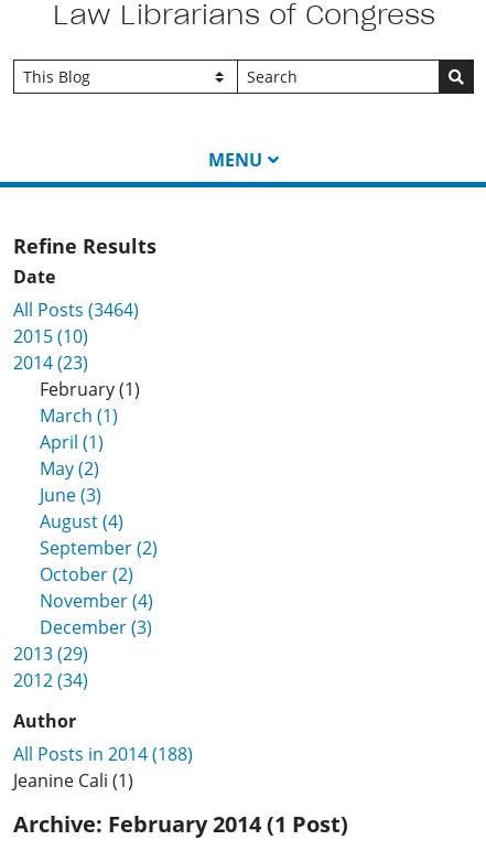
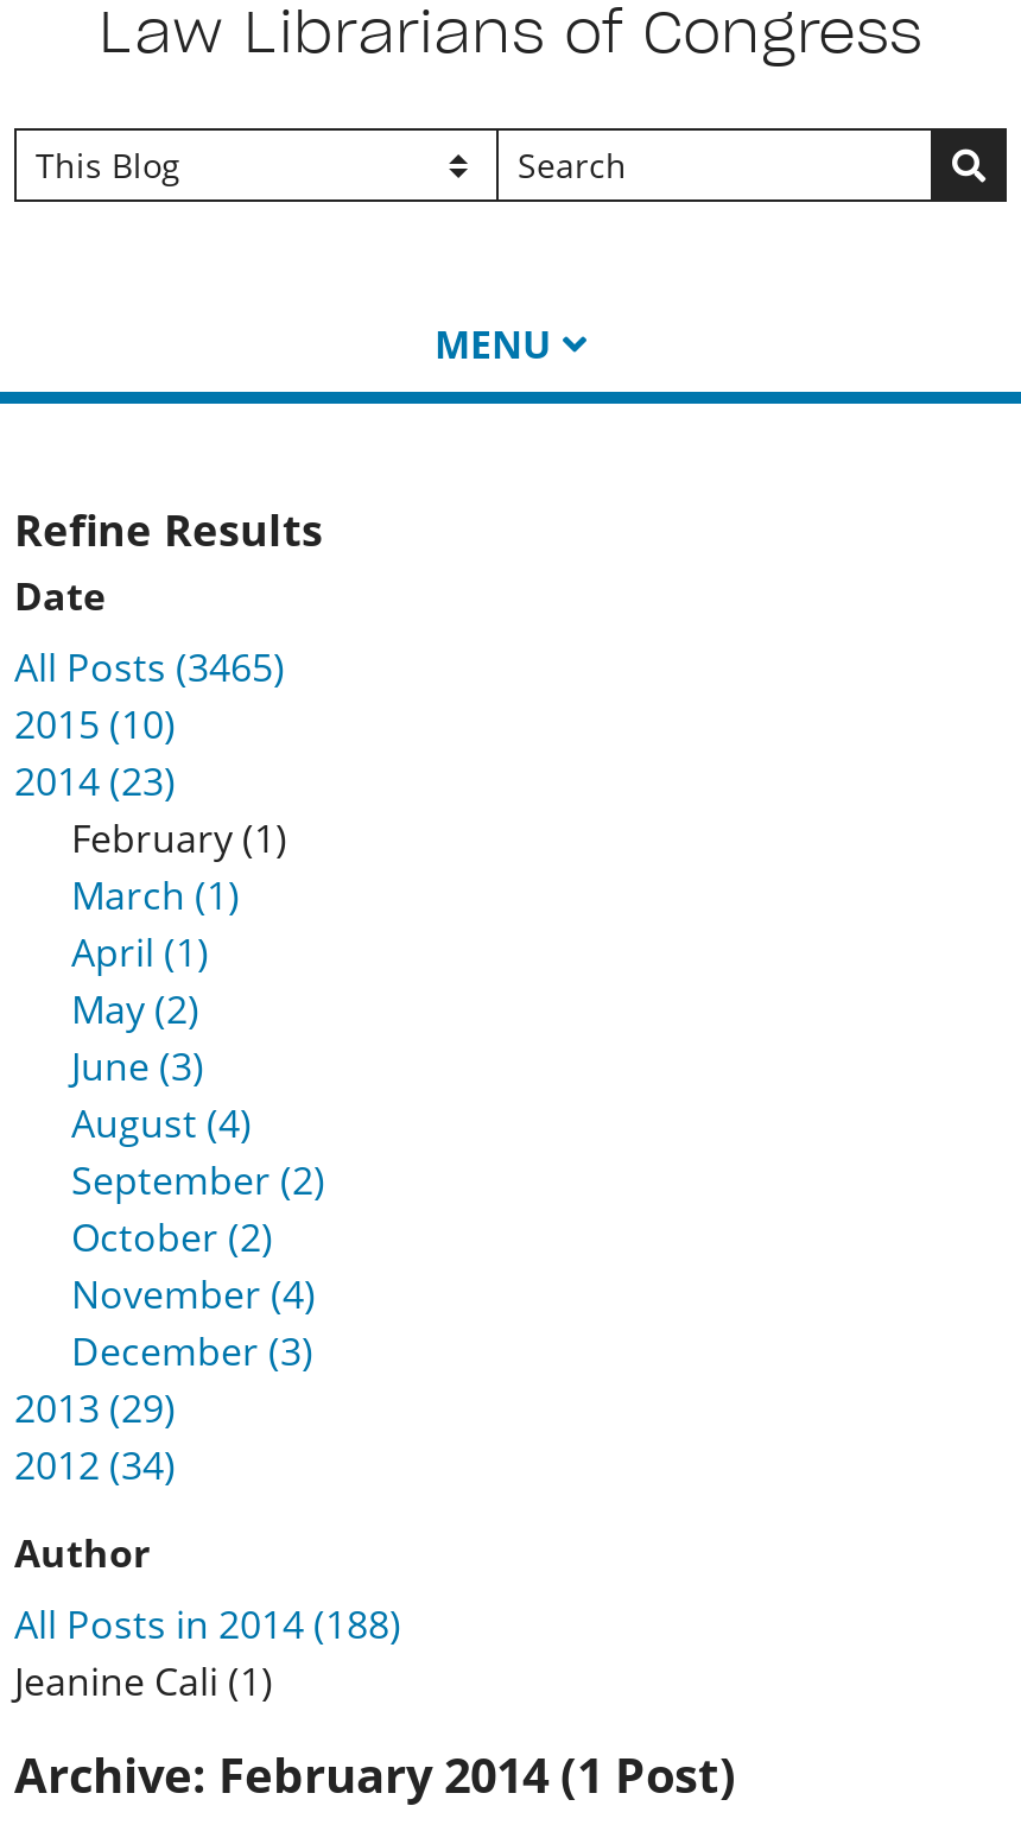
- All Posts (3464)
+ All Posts (3465)
